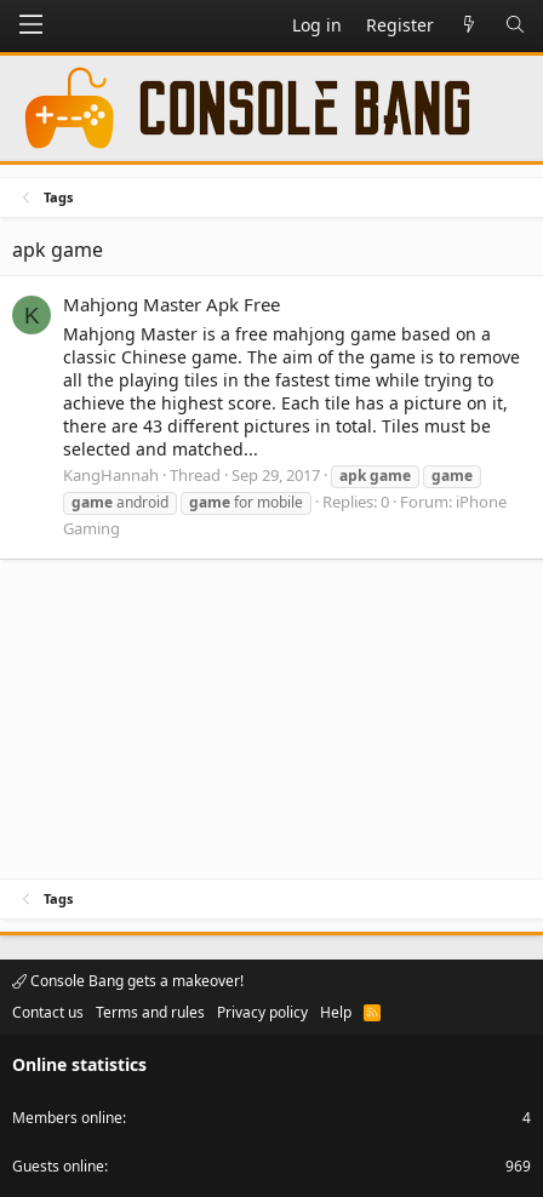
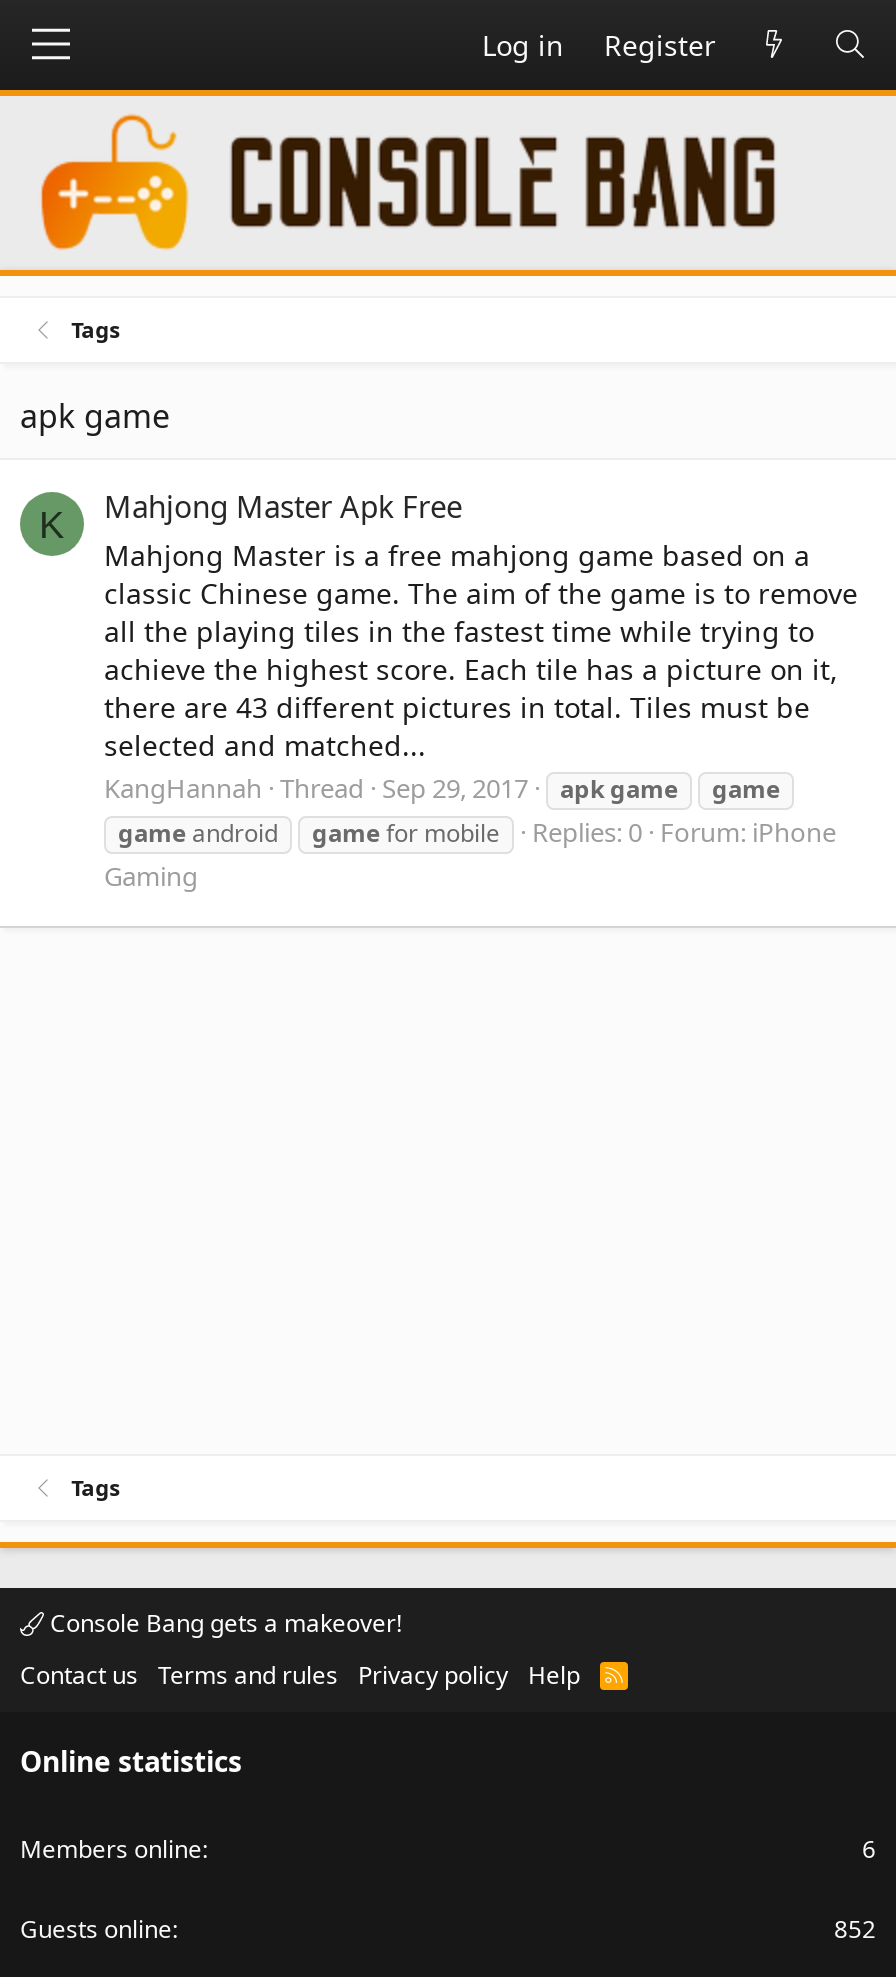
- 4
+ 6

- 969
+ 852
